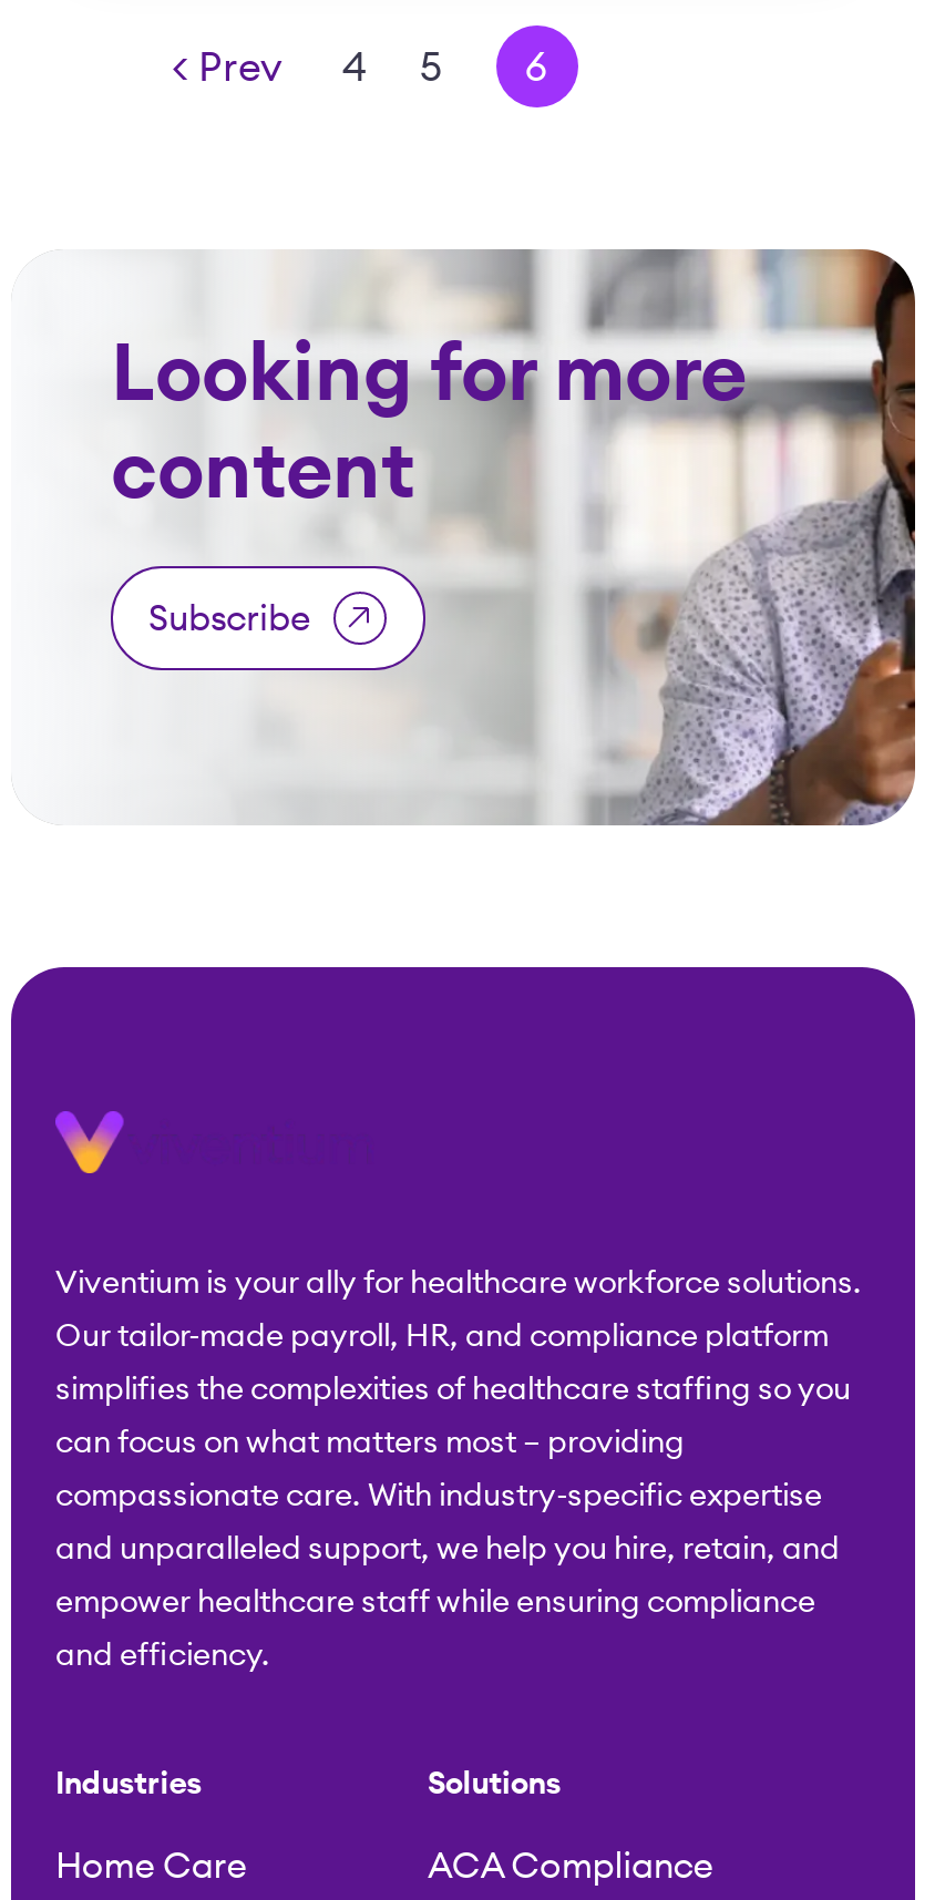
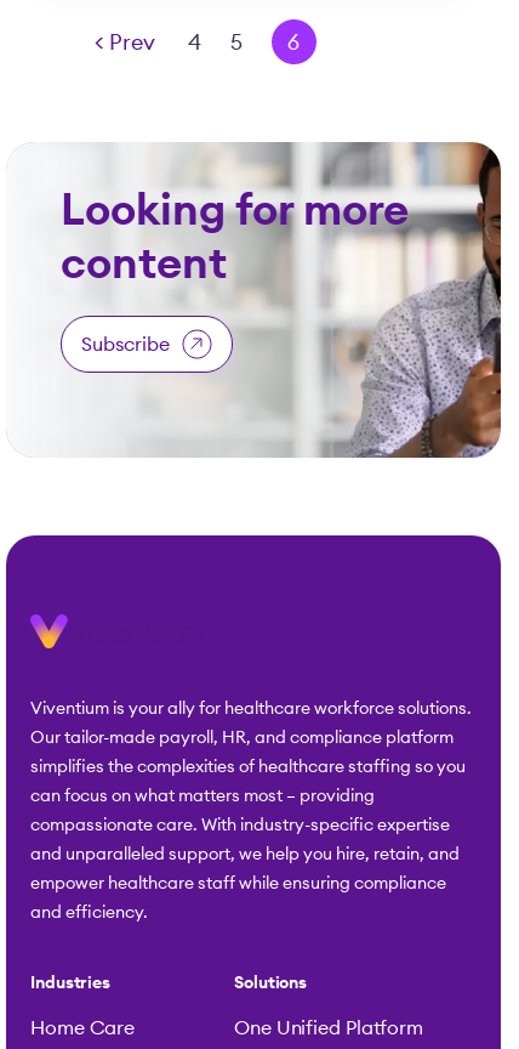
- ACA Compliance
+ One Unified Platform
